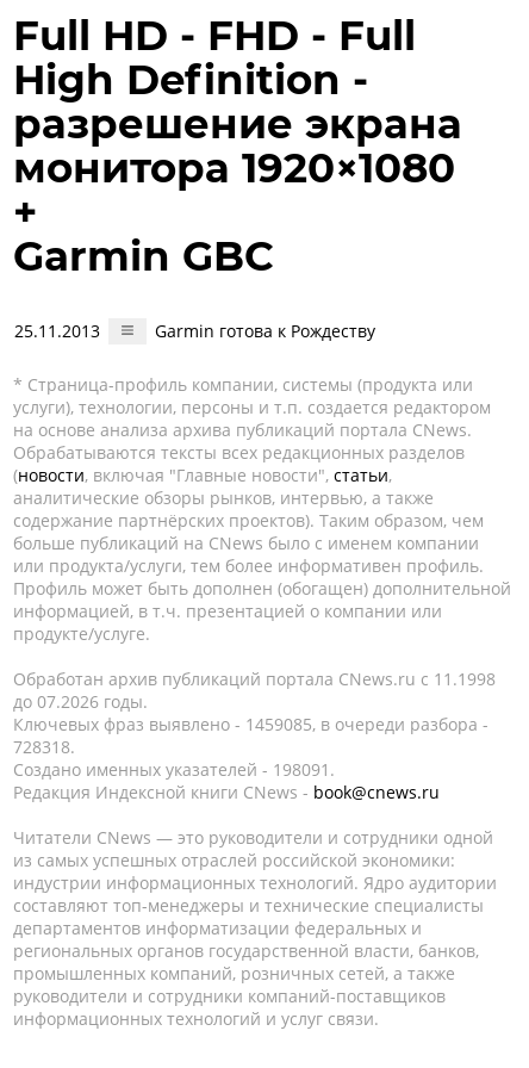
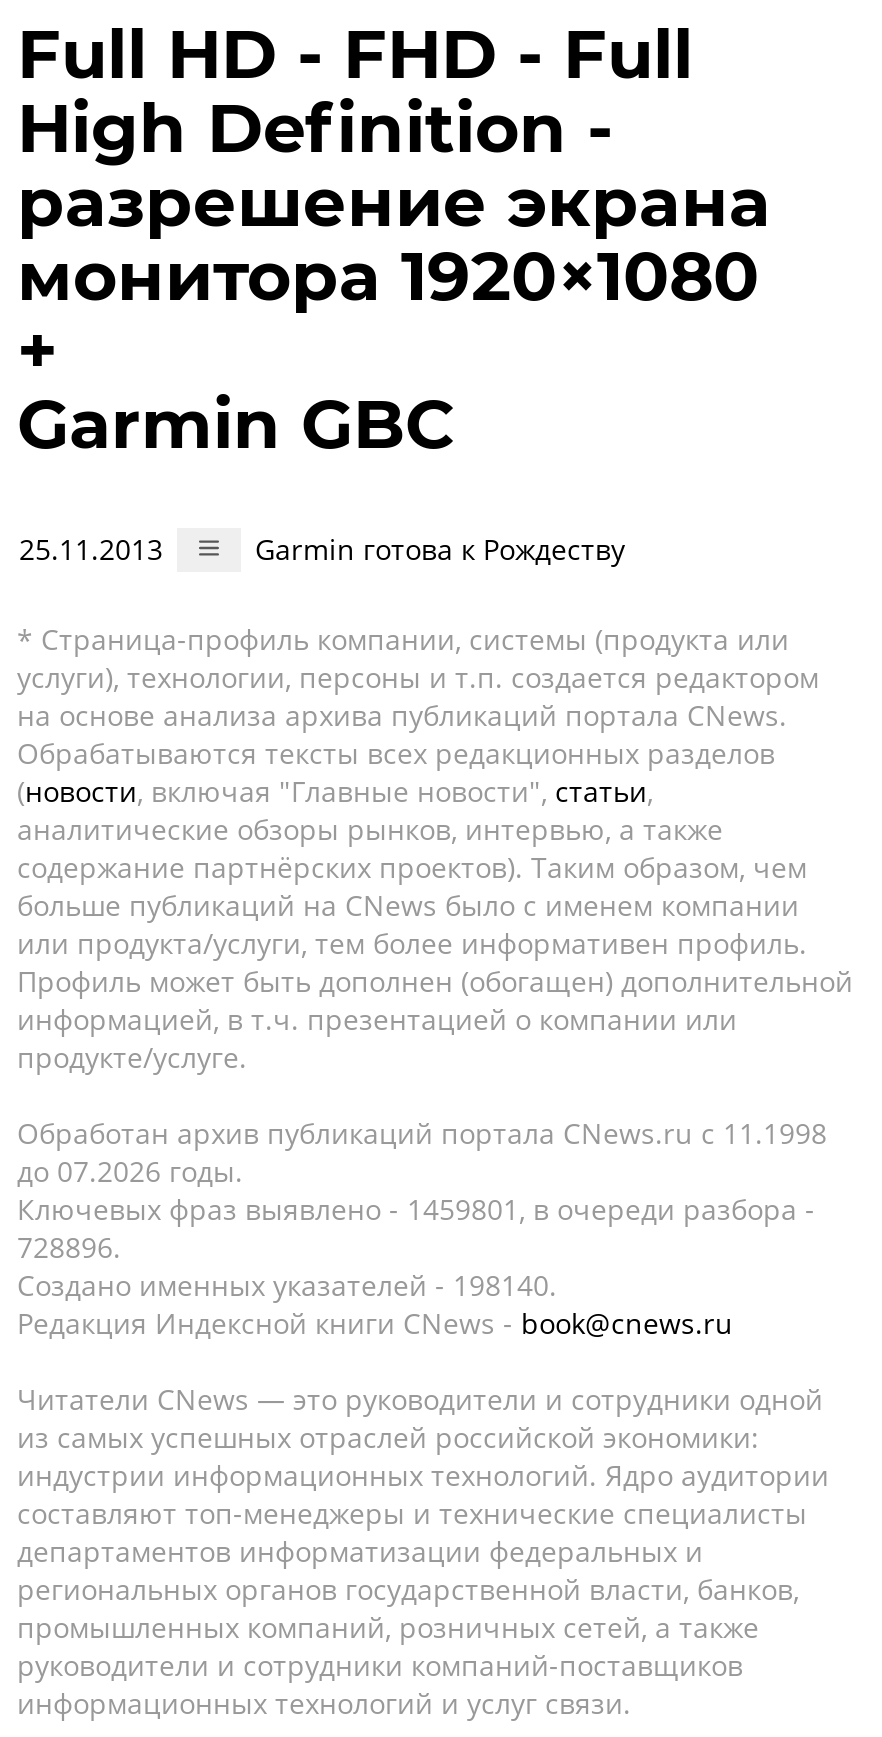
- Ключевых фраз выявлено - 1459085, в очереди разбора -
+ Ключевых фраз выявлено - 1459801, в очереди разбора -

- 728318.
+ 728896.

- Создано именных указателей - 198091.
+ Создано именных указателей - 198140.
